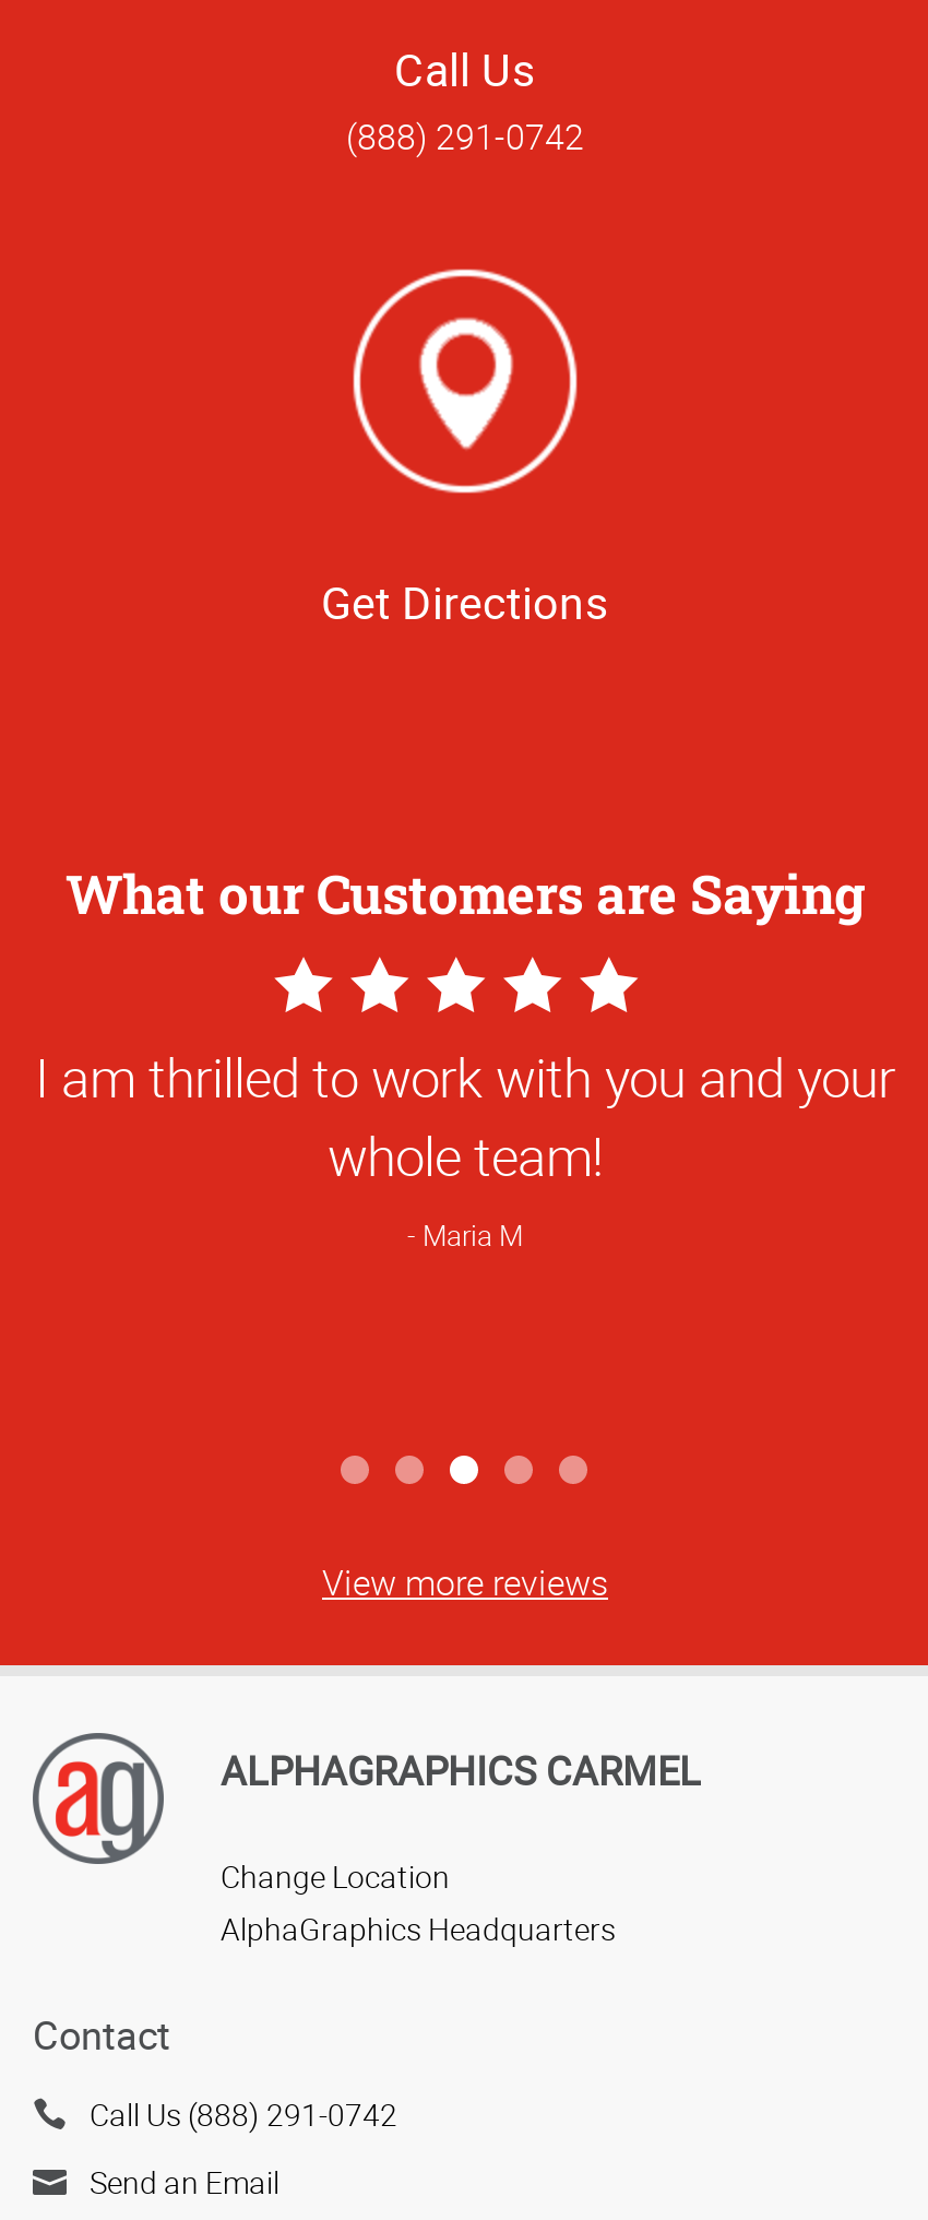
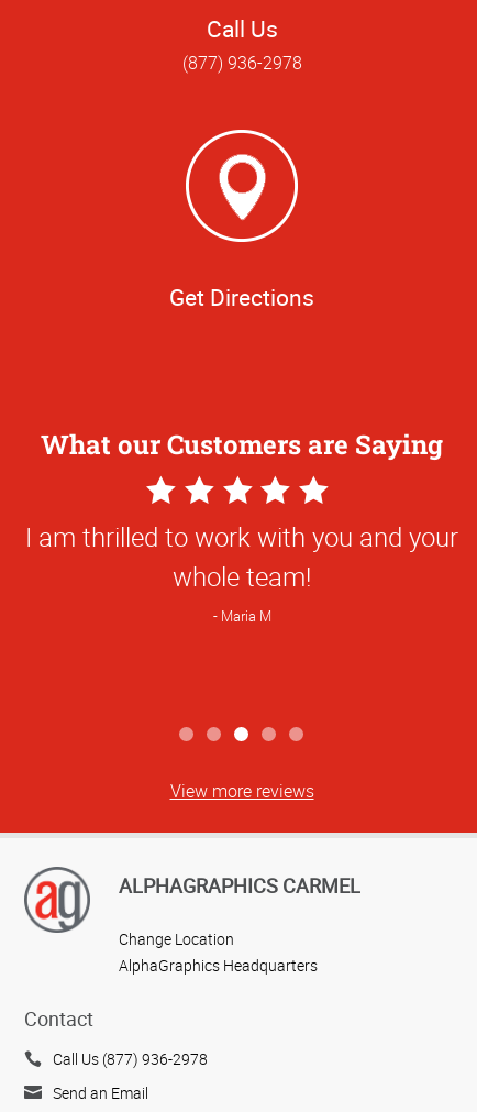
- (888) 291-0742
+ (877) 936-2978

- Call Us (888) 291-0742
+ Call Us (877) 936-2978
